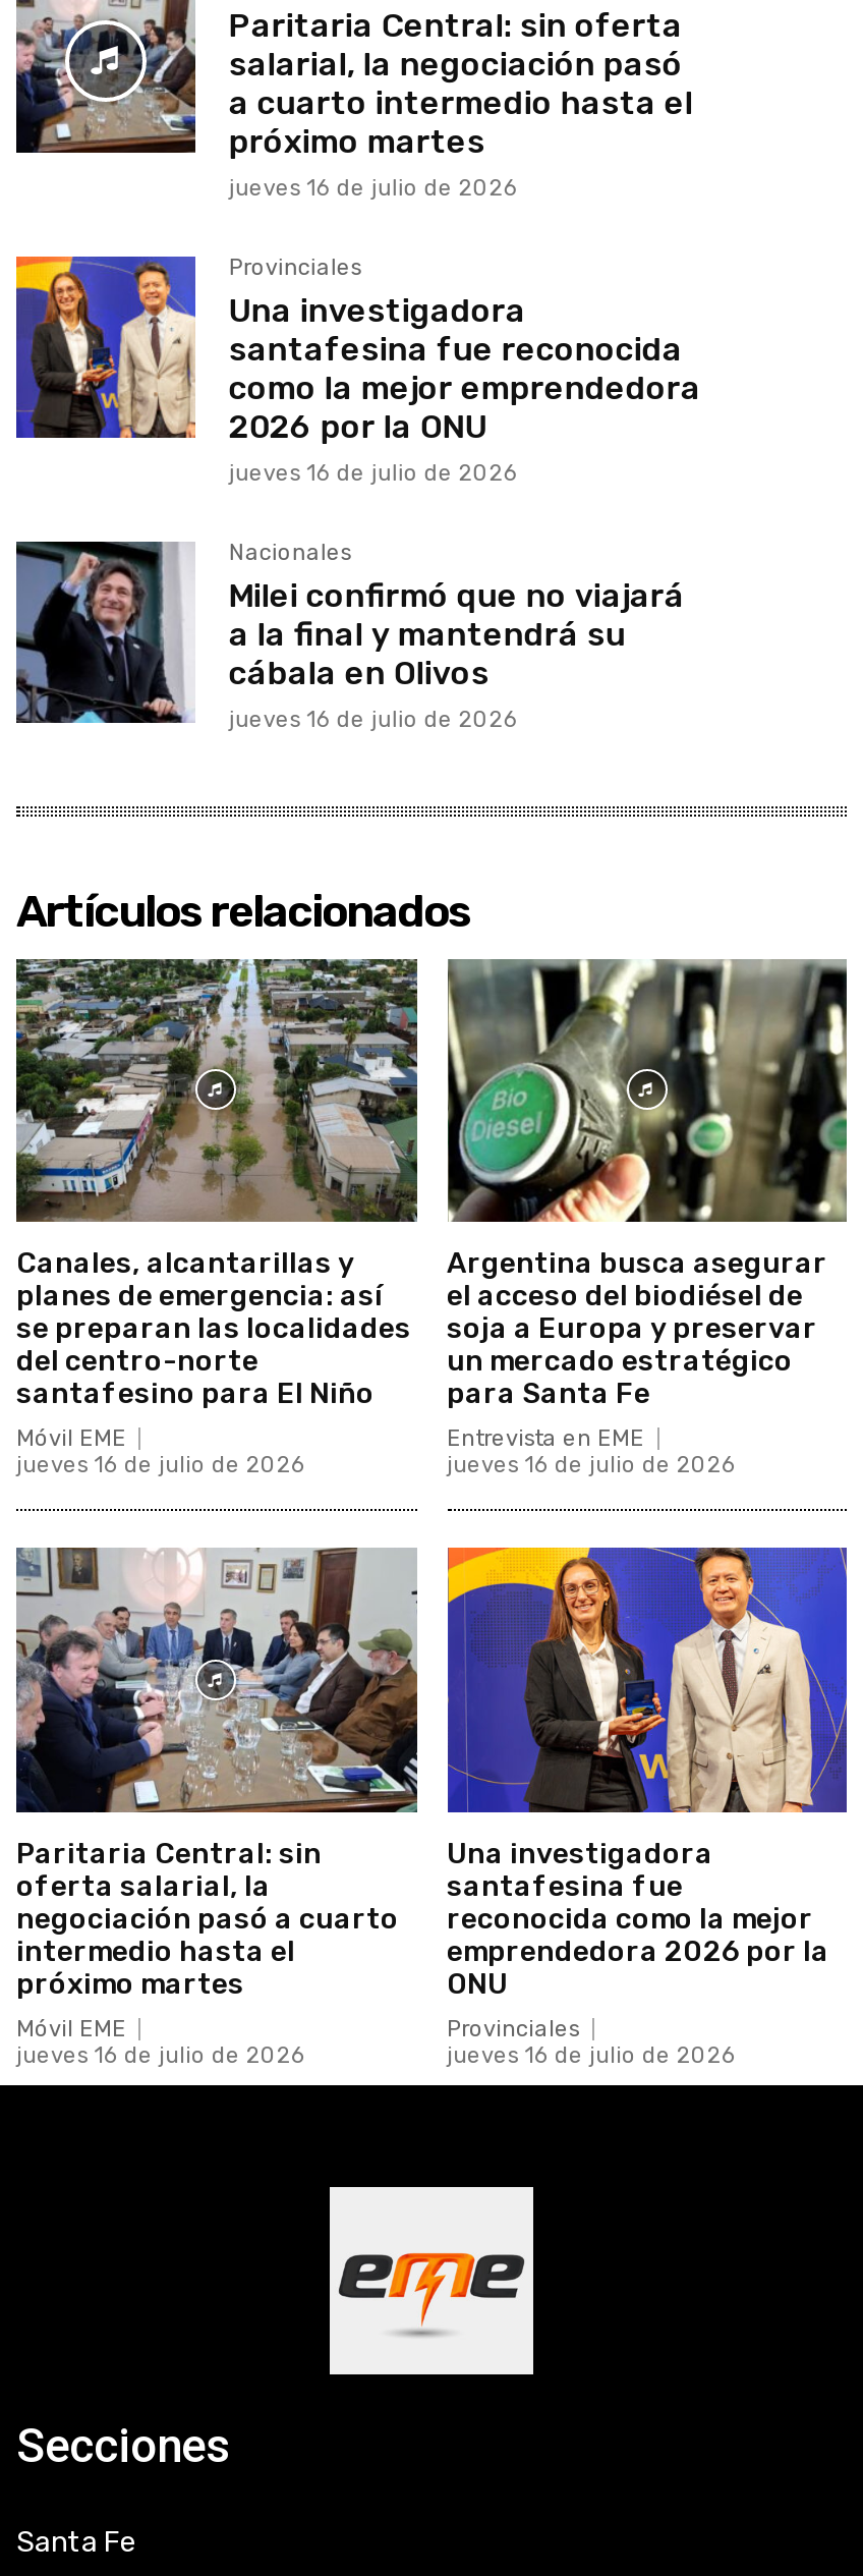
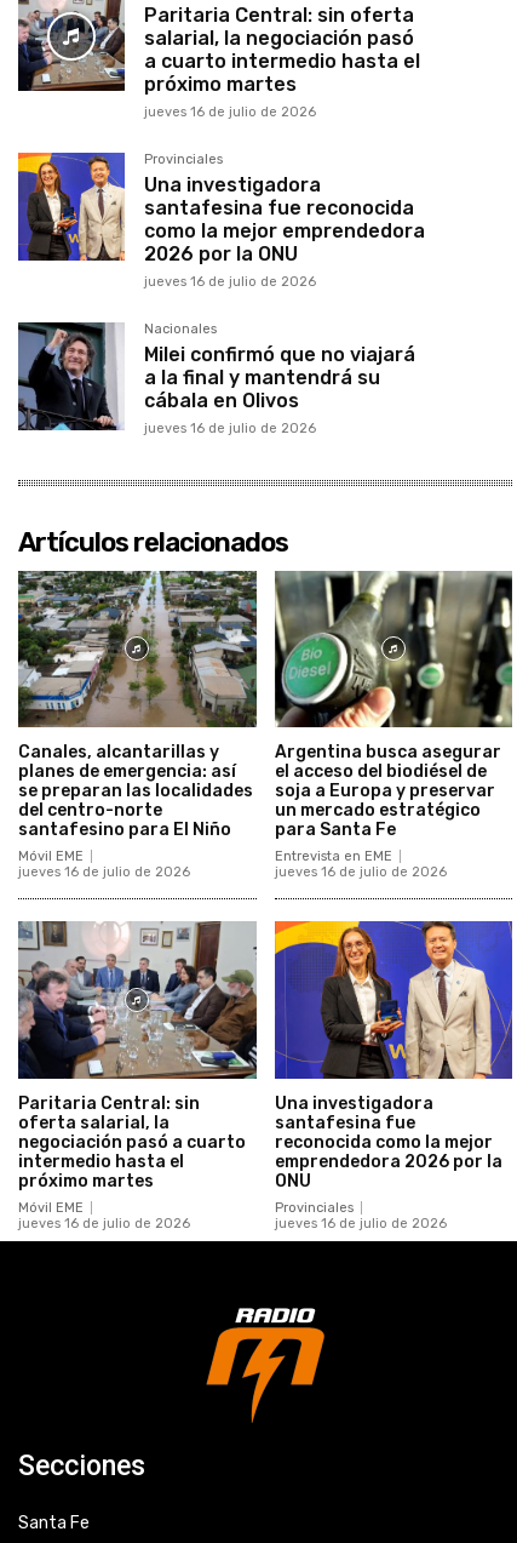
- [image]
+ [image]
